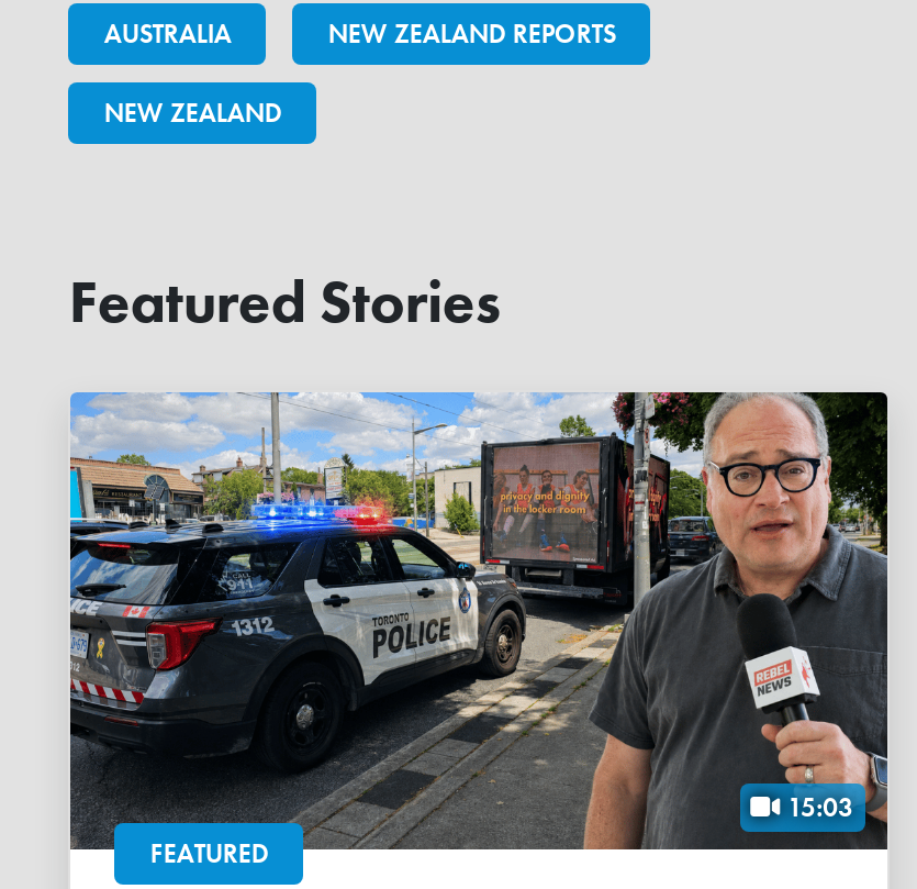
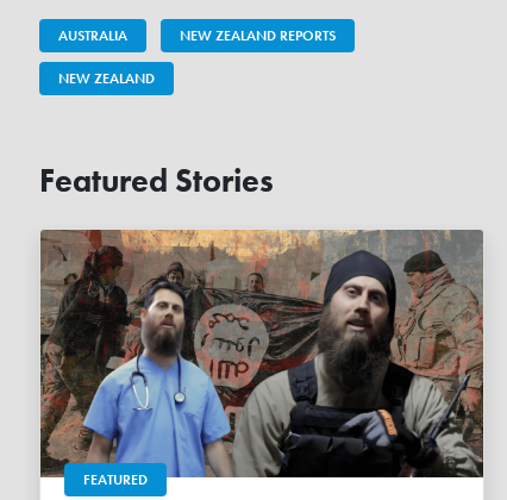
- [image]
+ [image]

- 15:03
